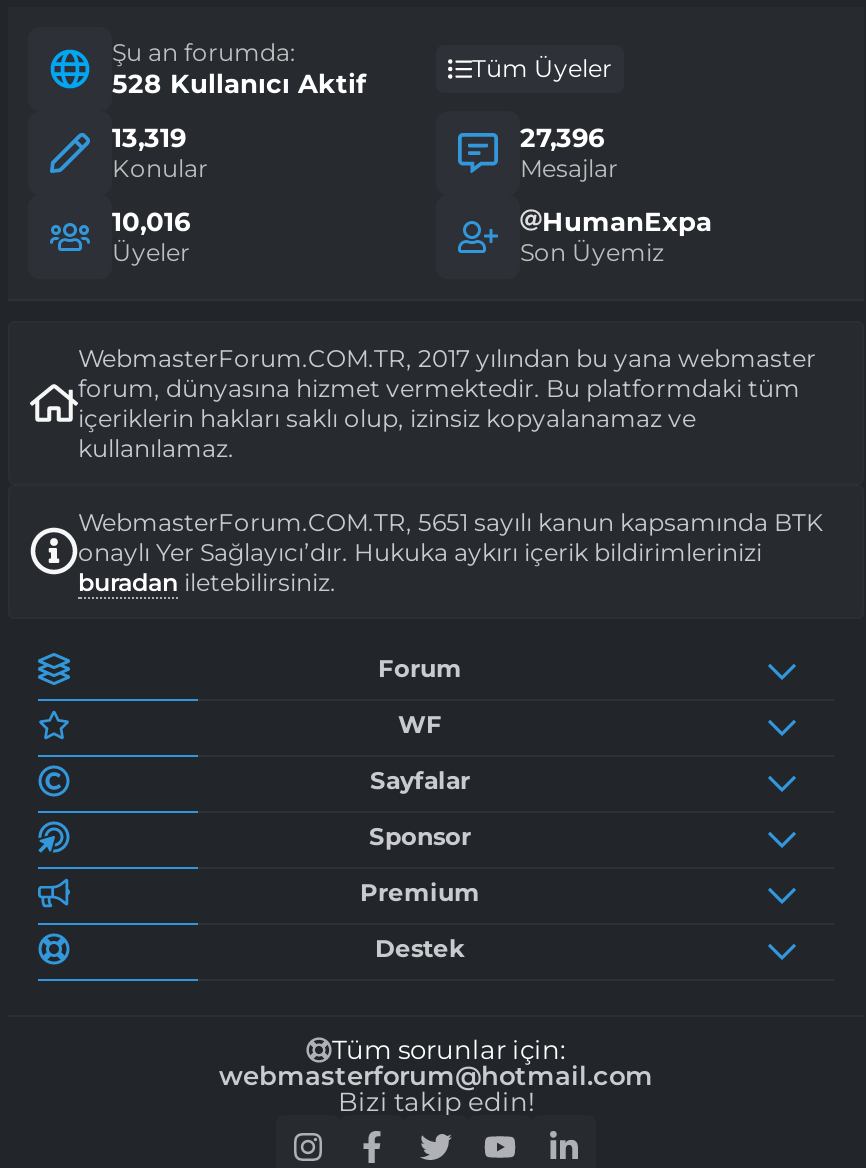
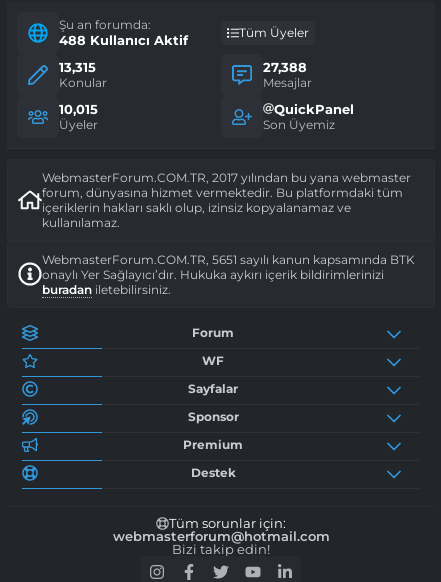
- 528 Kullanıcı Aktif
+ 488 Kullanıcı Aktif

- 13,319
+ 13,315

- 27,396
+ 27,388

- 10,016
+ 10,015

- HumanExpa
+ QuickPanel
